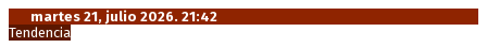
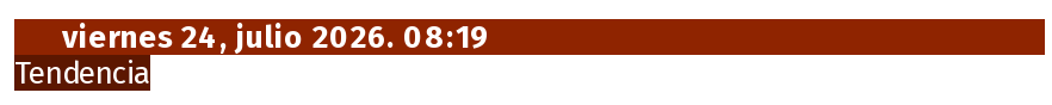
- martes 21, julio 2026. 21:42
+ viernes 24, julio 2026. 08:19
